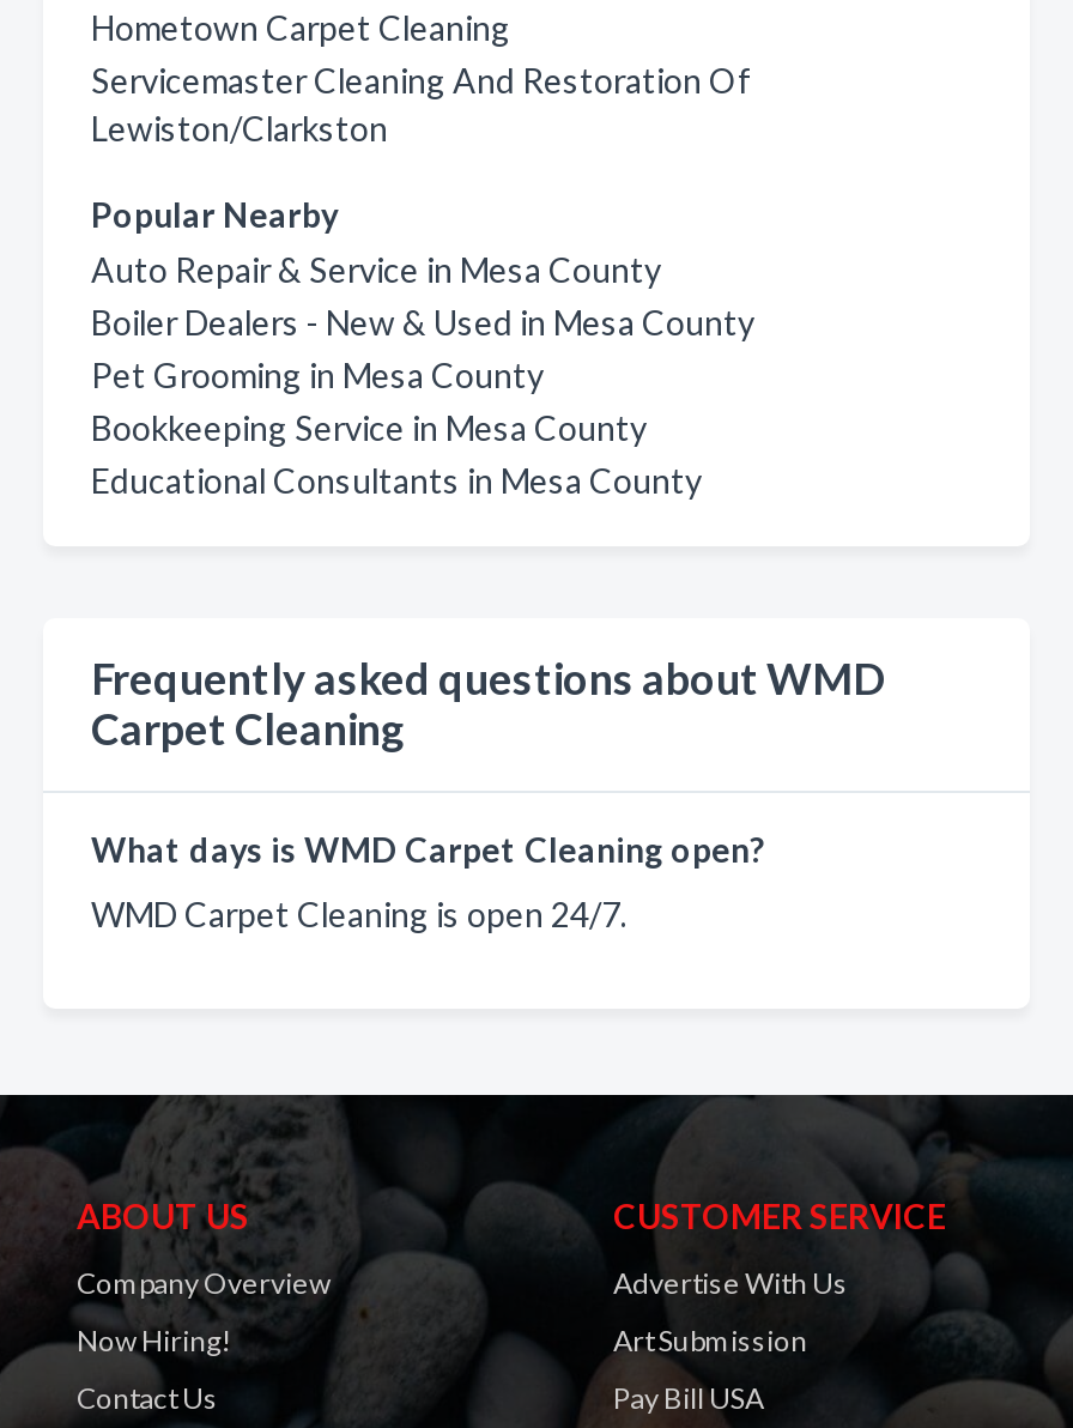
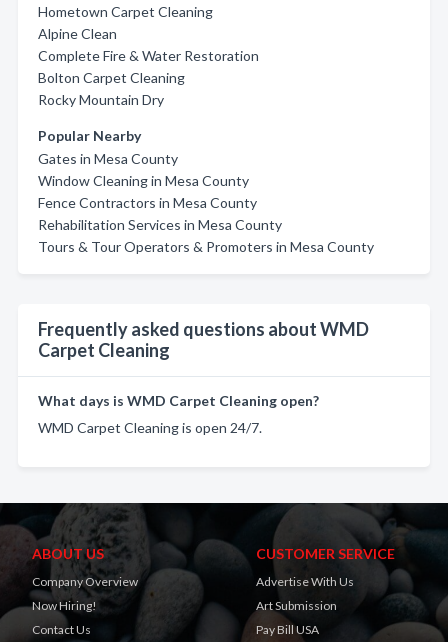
- Servicemaster Cleaning And Restoration Of
- Lewiston/Clarkston
+ Alpine Clean
+ Complete Fire & Water Restoration
+ Bolton Carpet Cleaning
+ Rocky Mountain Dry

- Auto Repair & Service in Mesa County
- Boiler Dealers - New & Used in Mesa County
- Pet Grooming in Mesa County
- Bookkeeping Service in Mesa County
- Educational Consultants in Mesa County
+ Gates in Mesa County
+ Window Cleaning in Mesa County
+ Fence Contractors in Mesa County
+ Rehabilitation Services in Mesa County
+ Tours & Tour Operators & Promoters in Mesa County
